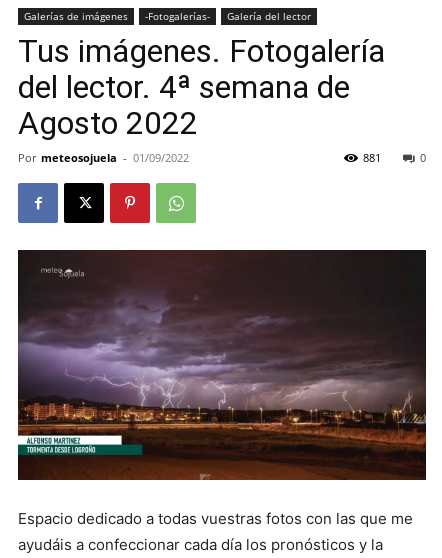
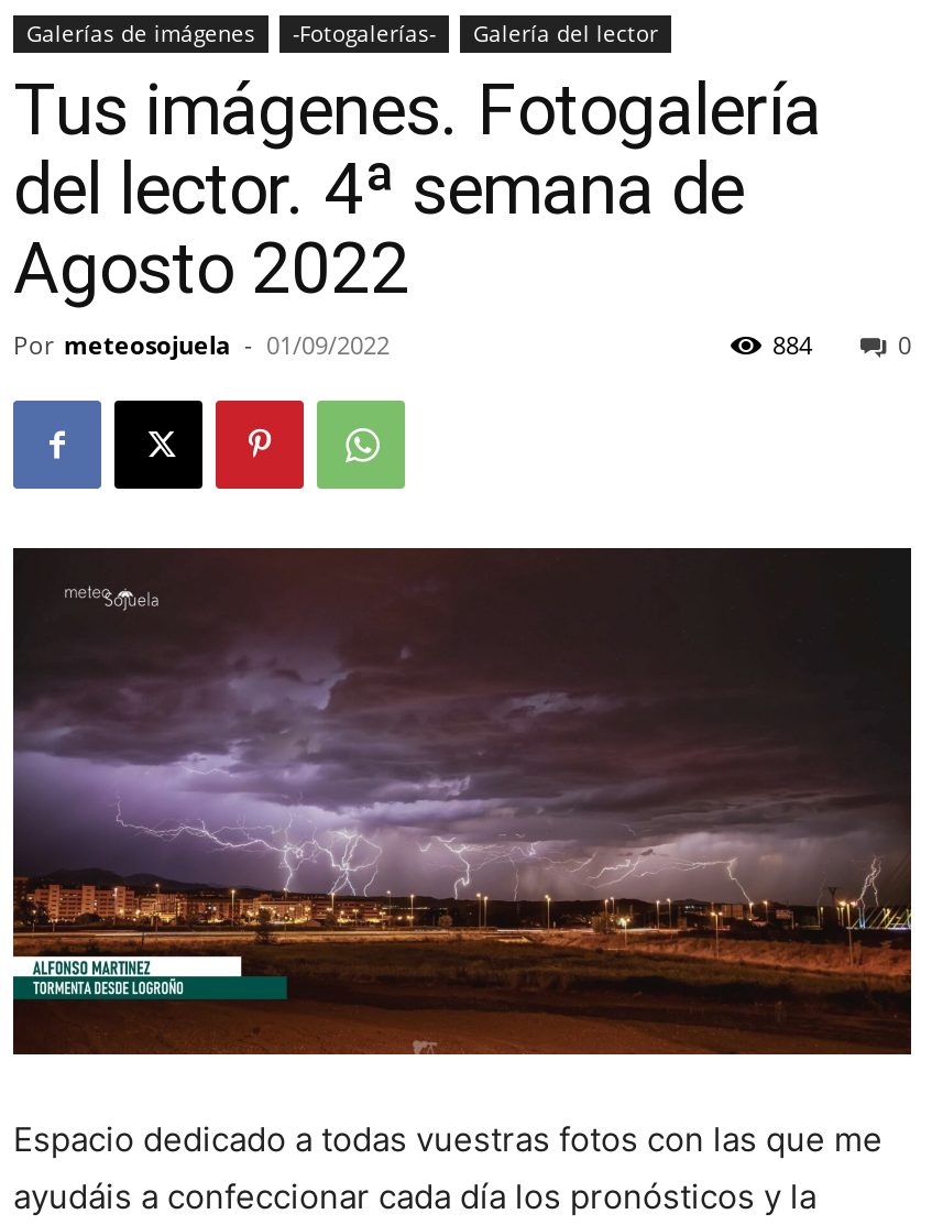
- 881
+ 884
